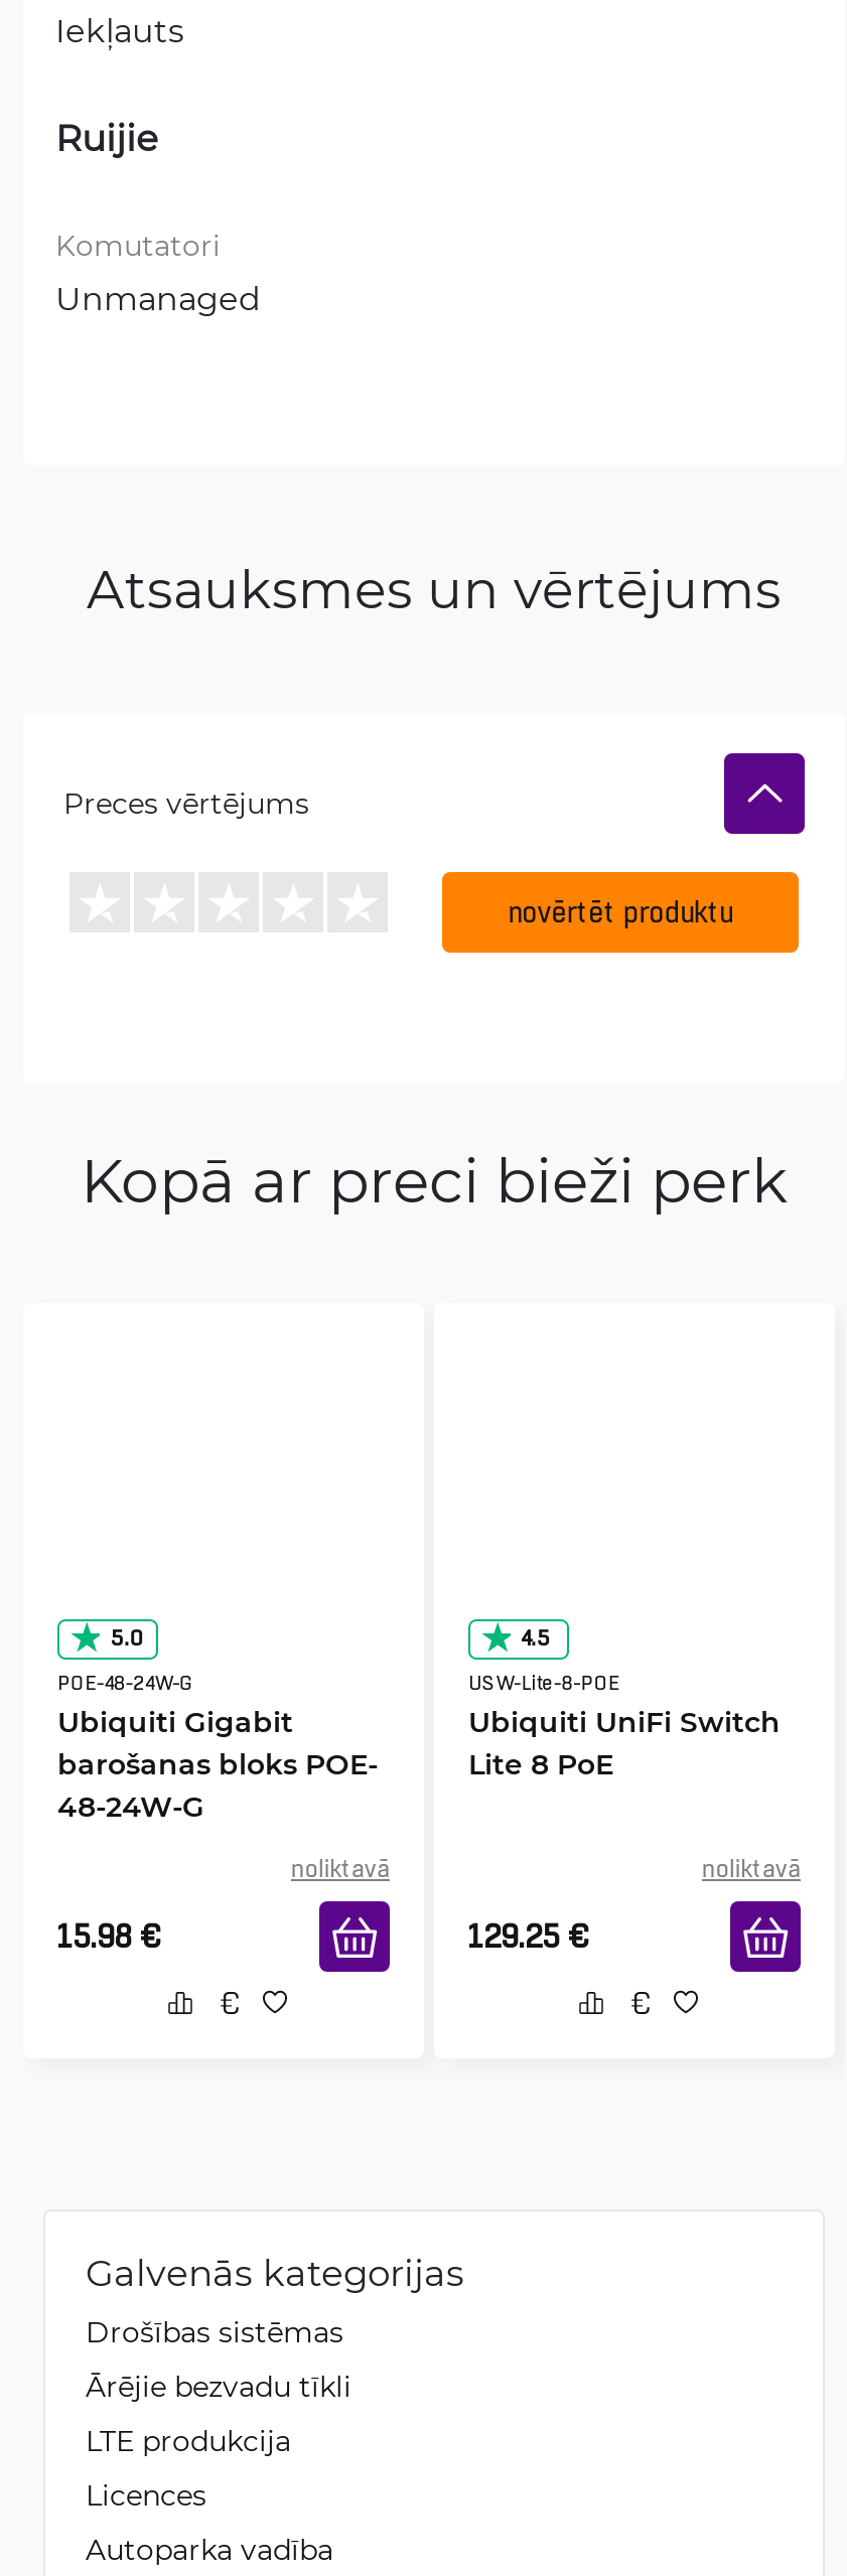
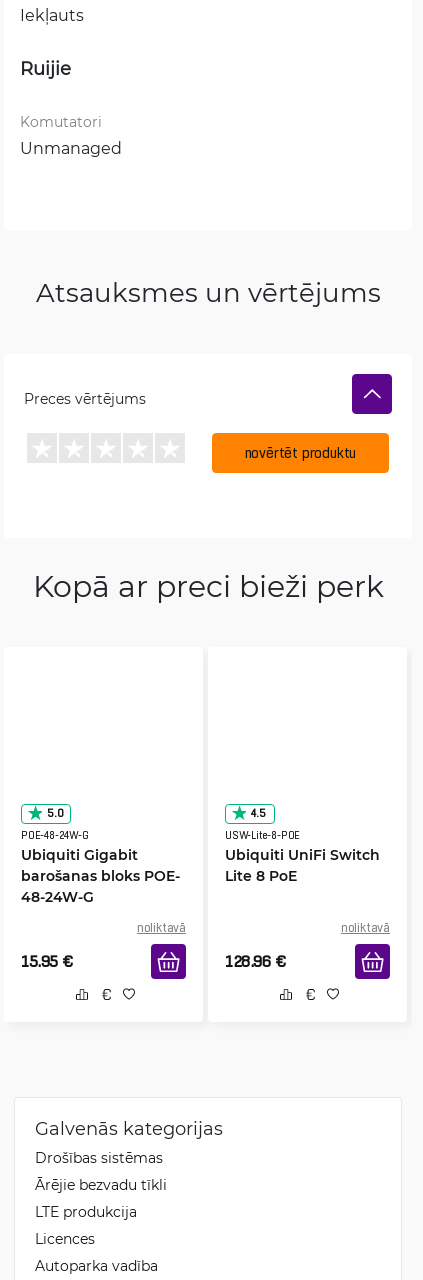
- 15.98 €
+ 15.95 €

- 129.25 €
+ 128.96 €
